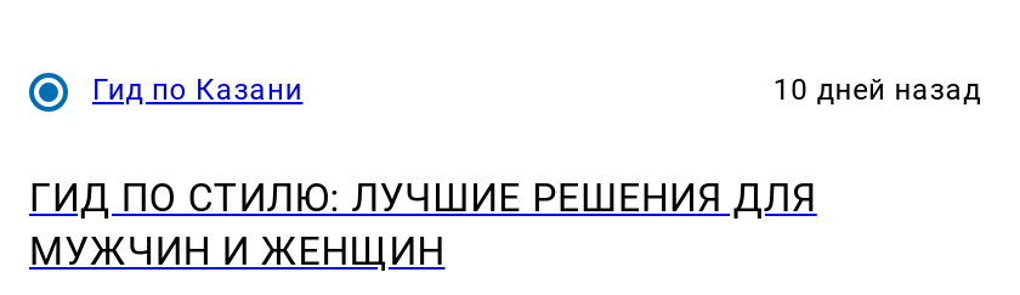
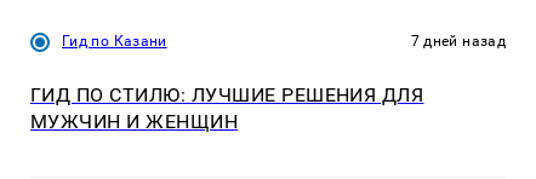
- 10 дней назад
+ 7 дней назад
